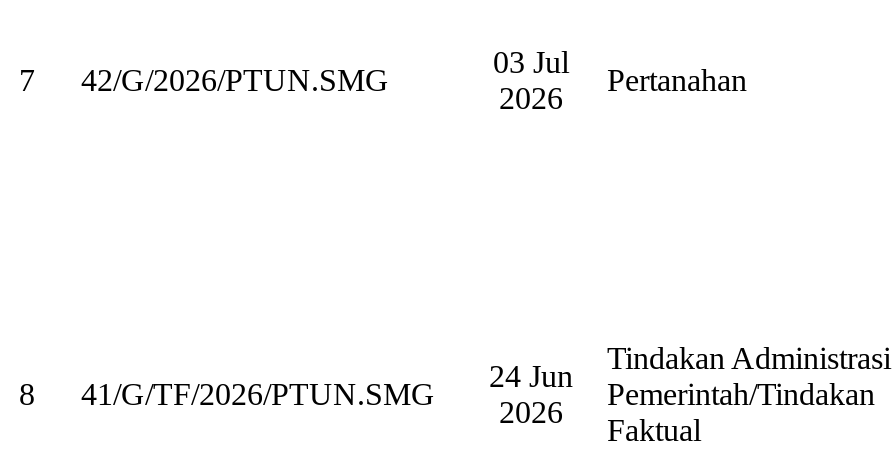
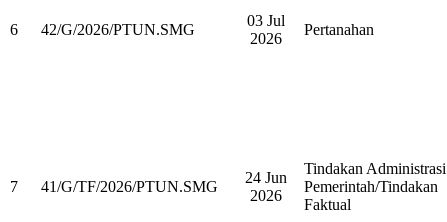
- 7 42/G/2026/PTUN.SMG
+ 6 42/G/2026/PTUN.SMG

- 8 41/G/TF/2026/PTUN.SMG
+ 7 41/G/TF/2026/PTUN.SMG
